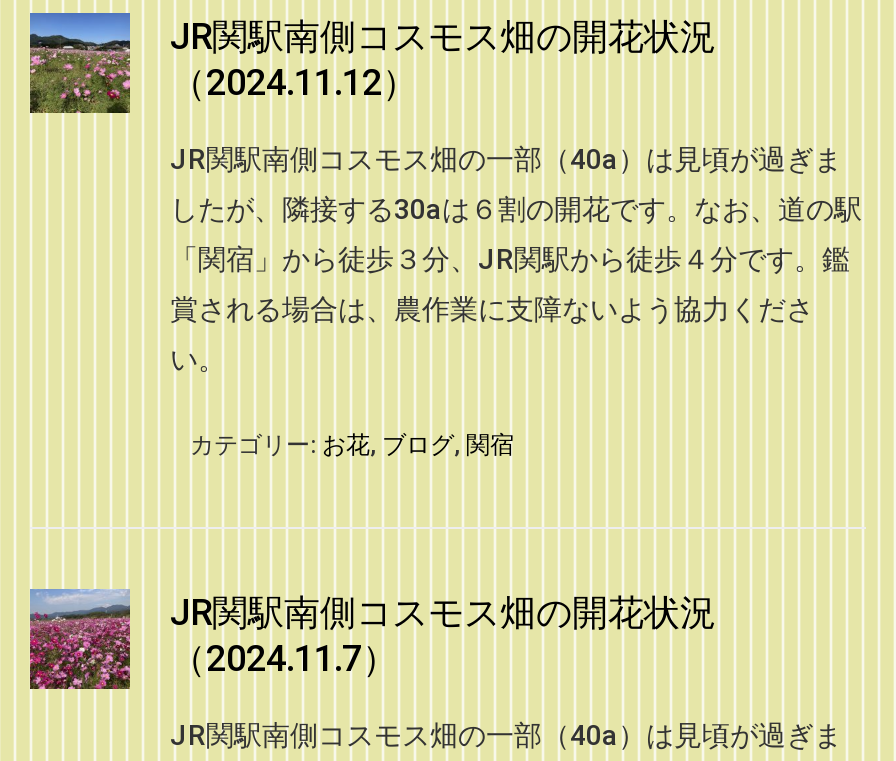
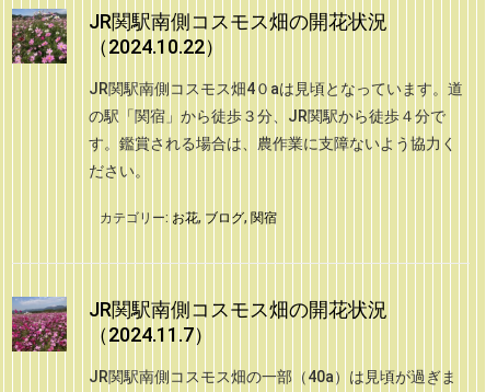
- [image]
- （2024.11.12）
- JR関駅南側コスモス畑の一部（40a）は見頃が過ぎま
- したが、隣接する30aは６割の開花です。なお、道の駅
- 「関宿」から徒歩３分、JR関駅から徒歩４分です。鑑
- 賞される場合は、農作業に支障ないよう協力くださ
- い。
+ [image]
+ （2024.10.22）
+ JR関駅南側コスモス畑4０aは見頃となっています。道
+ の駅「関宿」から徒歩３分、JR関駅から徒歩４分で
+ す。鑑賞される場合は、農作業に支障ないよう協力く
+ ださい。
